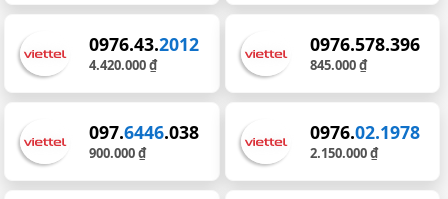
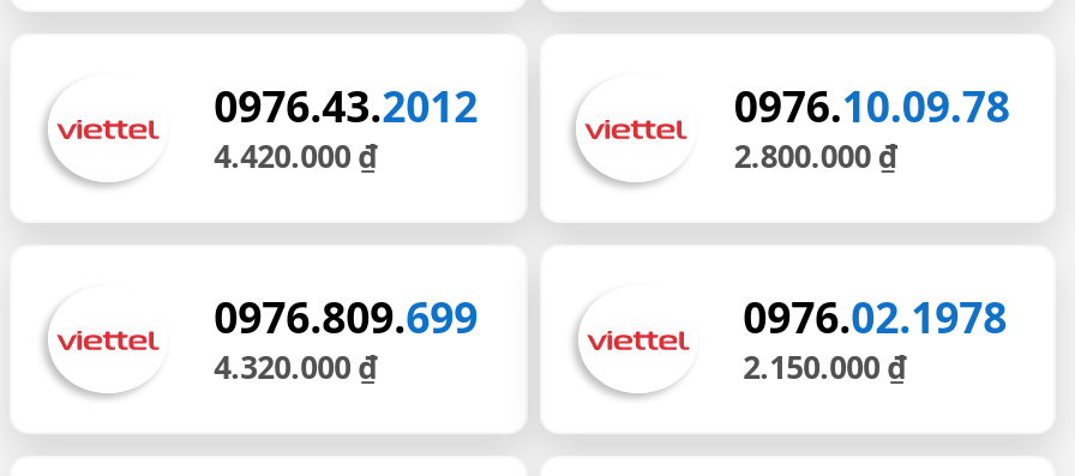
- 0976.578.396
- 845.000 ₫
+ 0976.10.09.78
+ 2.800.000 ₫

- 097.6446.038
- 900.000 ₫
+ 0976.809.699
+ 4.320.000 ₫
